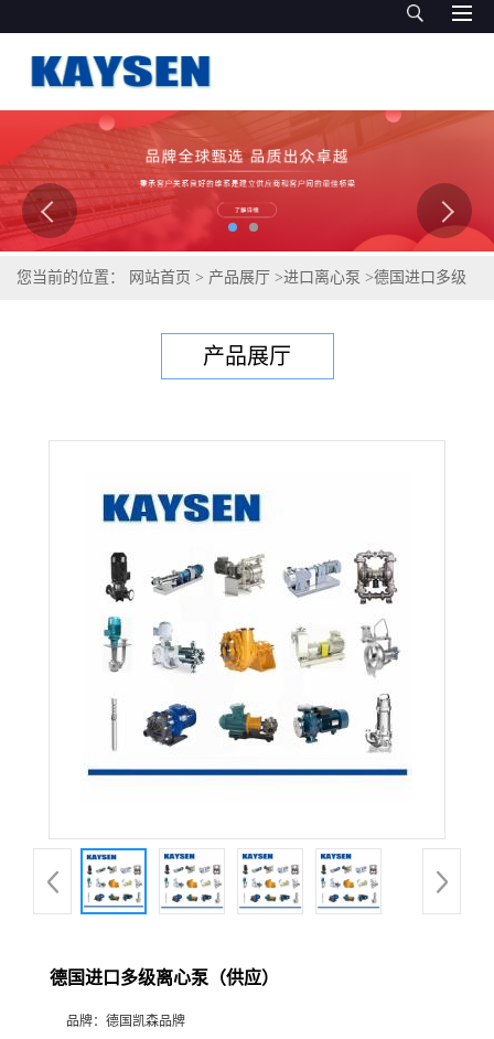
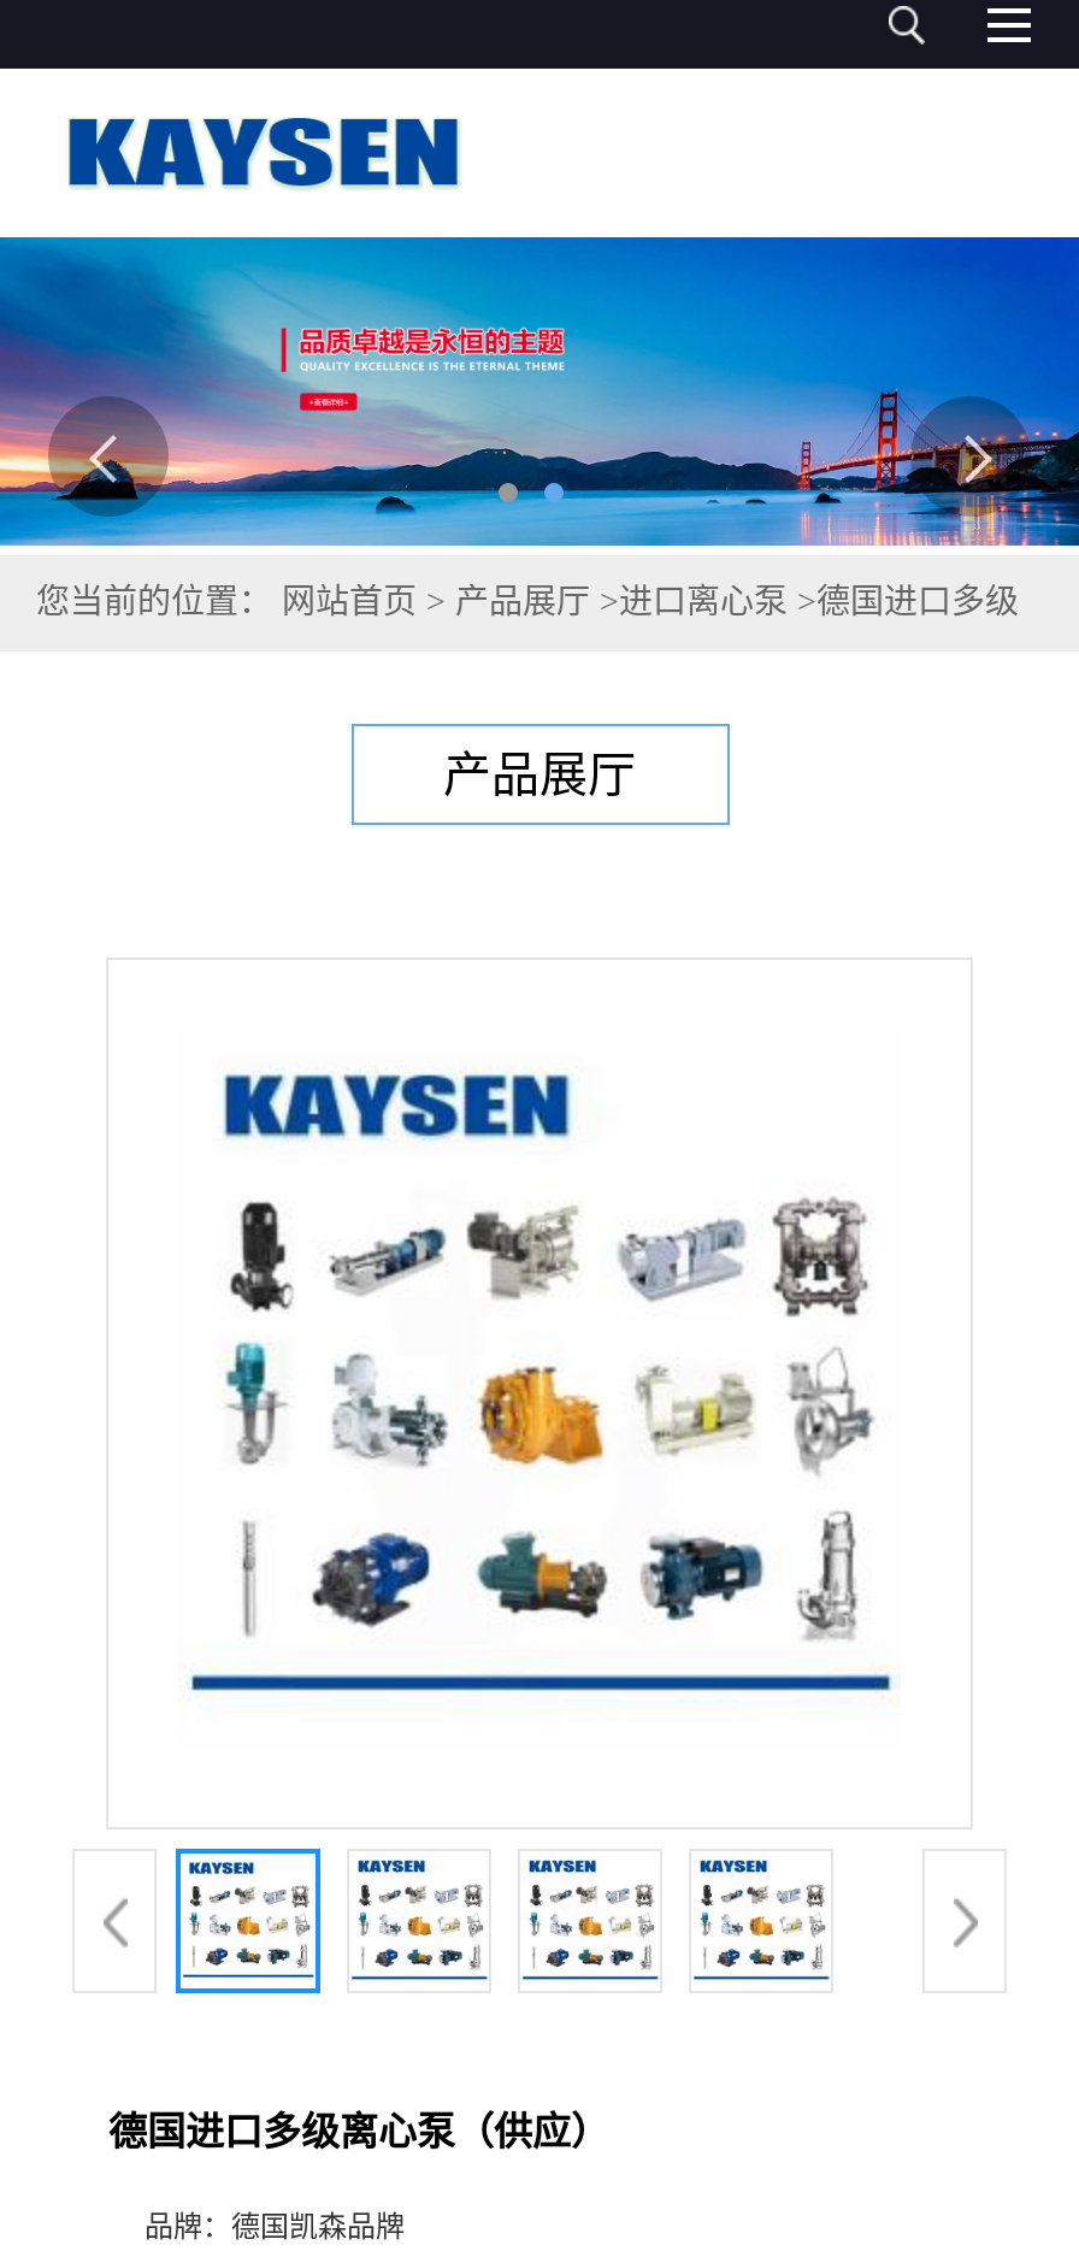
- [image]
+ [image]
